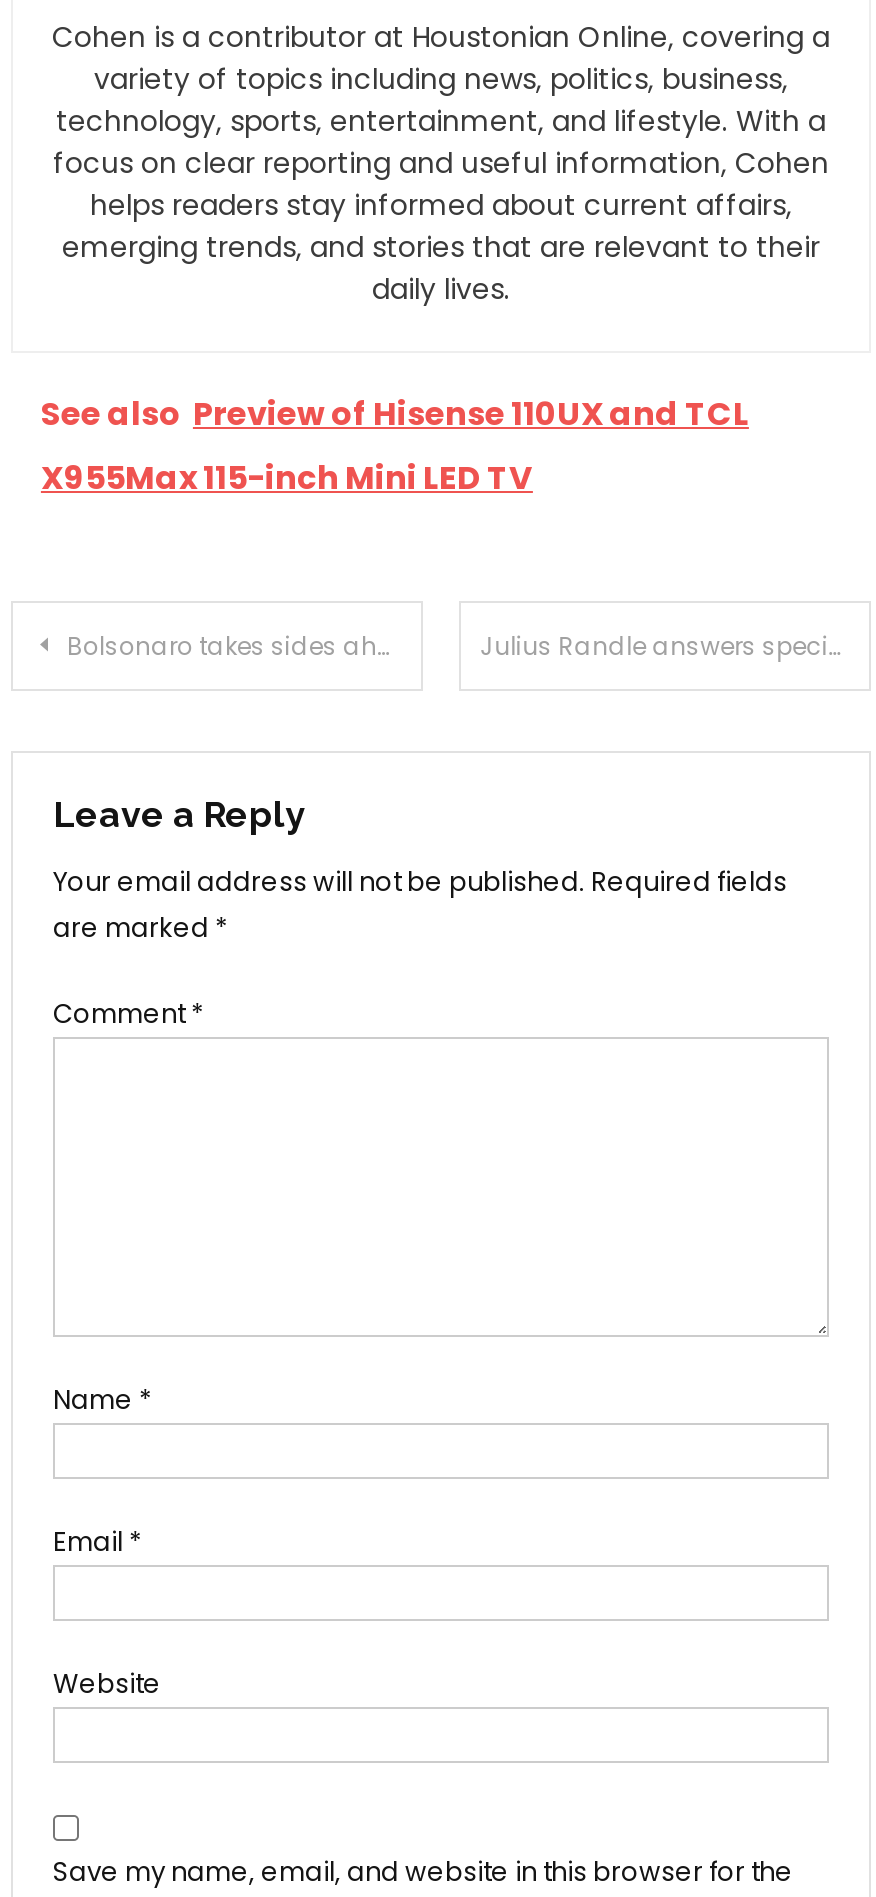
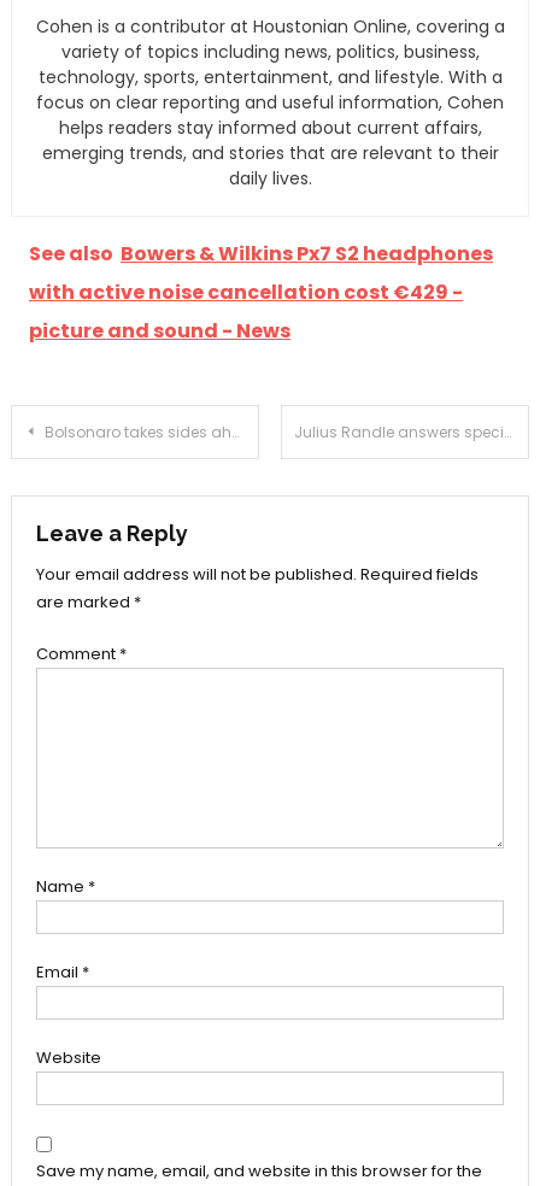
- See also Preview of Hisense 110UX and TCL
- X955Max 115-inch Mini LED TV
+ See also Bowers & Wilkins Px7 S2 headphones
+ with active noise cancellation cost €429 -
+ picture and sound - News
